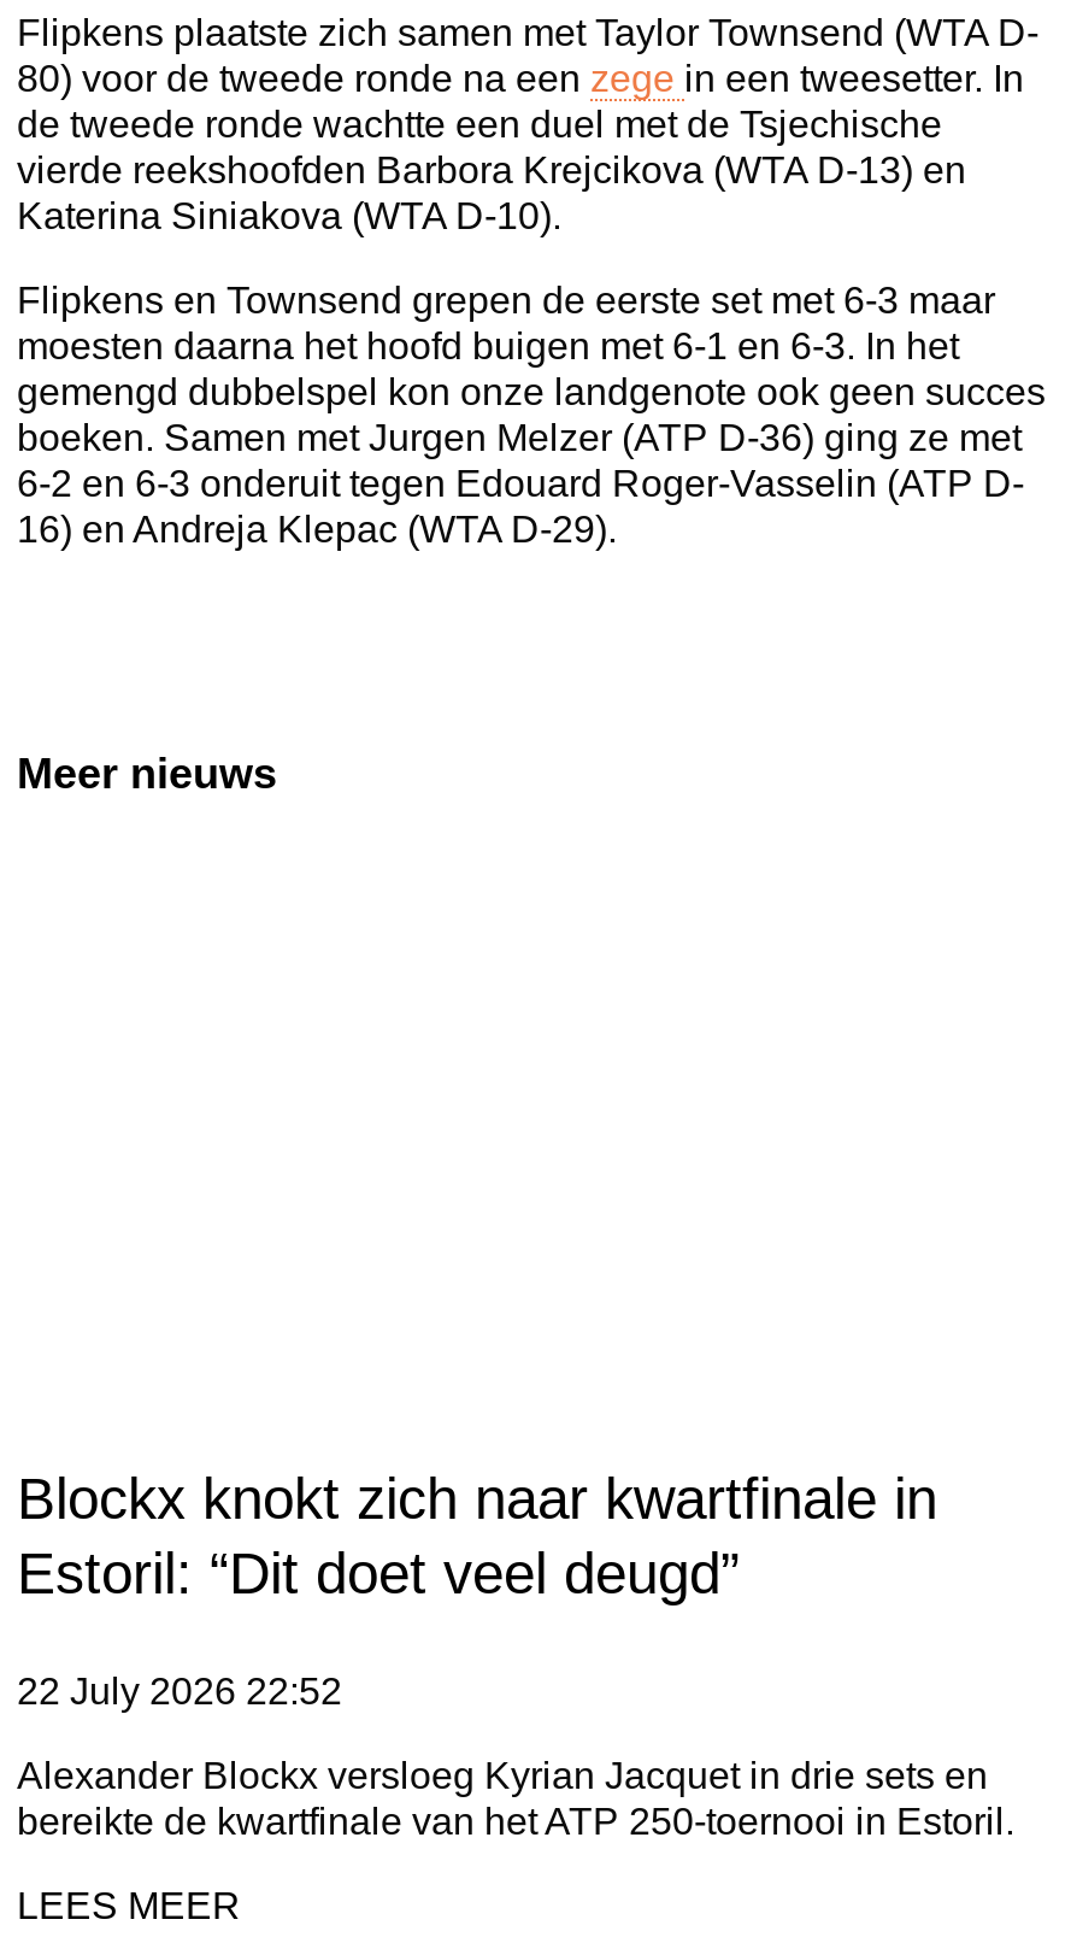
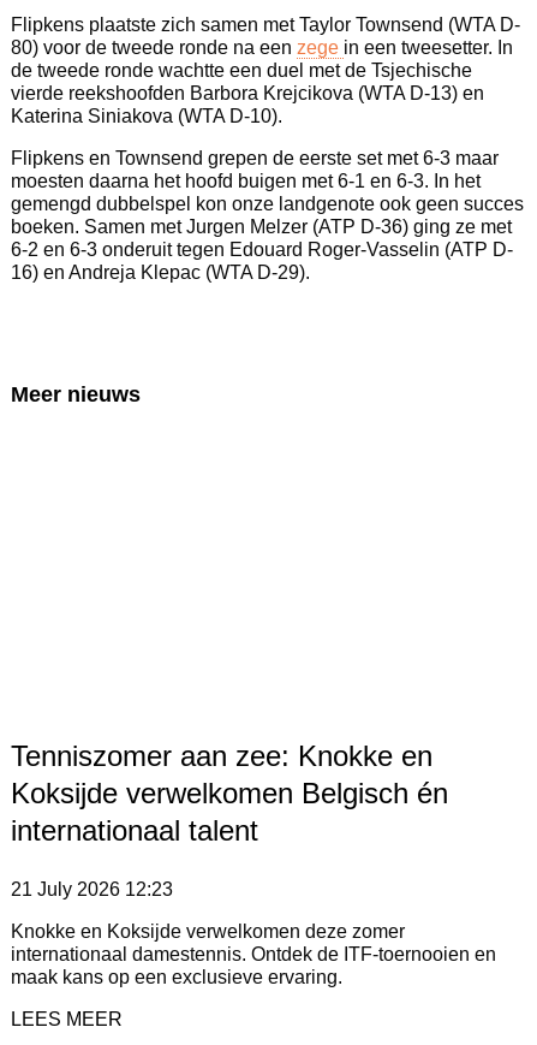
- Blockx knokt zich naar kwartfinale in
- Estoril: “Dit doet veel deugd”
+ Tenniszomer aan zee: Knokke en
+ Koksijde verwelkomen Belgisch én
+ internationaal talent

- 22 July 2026 22:52
+ 21 July 2026 12:23

- Alexander Blockx versloeg Kyrian Jacquet in drie sets en
- bereikte de kwartfinale van het ATP 250-toernooi in Estoril.
+ Knokke en Koksijde verwelkomen deze zomer
+ internationaal damestennis. Ontdek de ITF-toernooien en
+ maak kans op een exclusieve ervaring.
